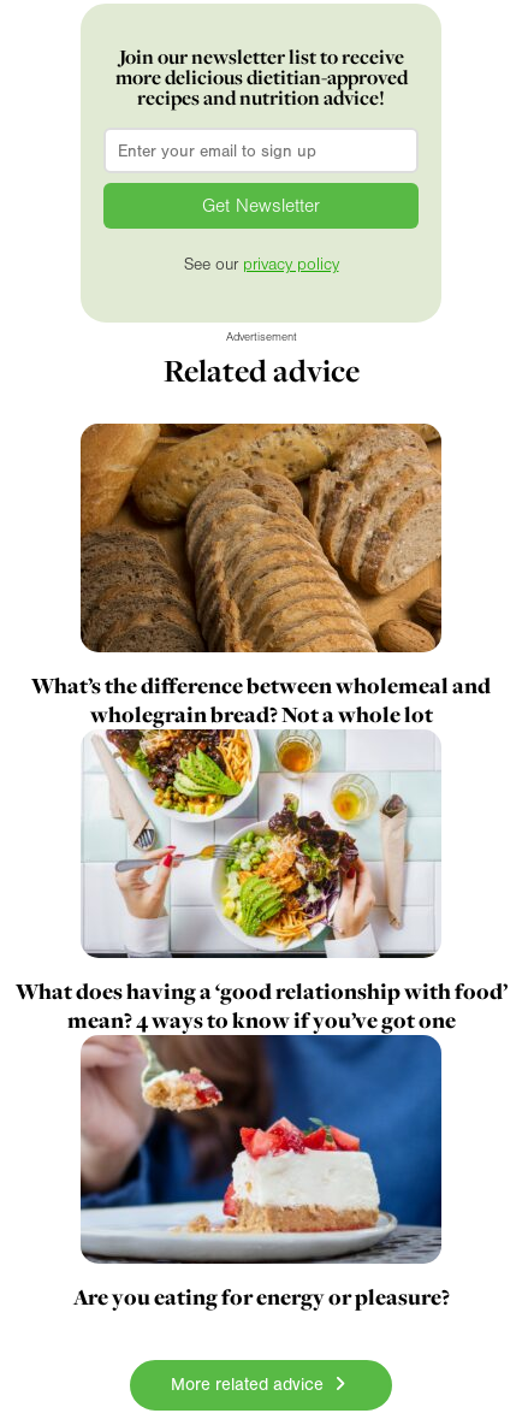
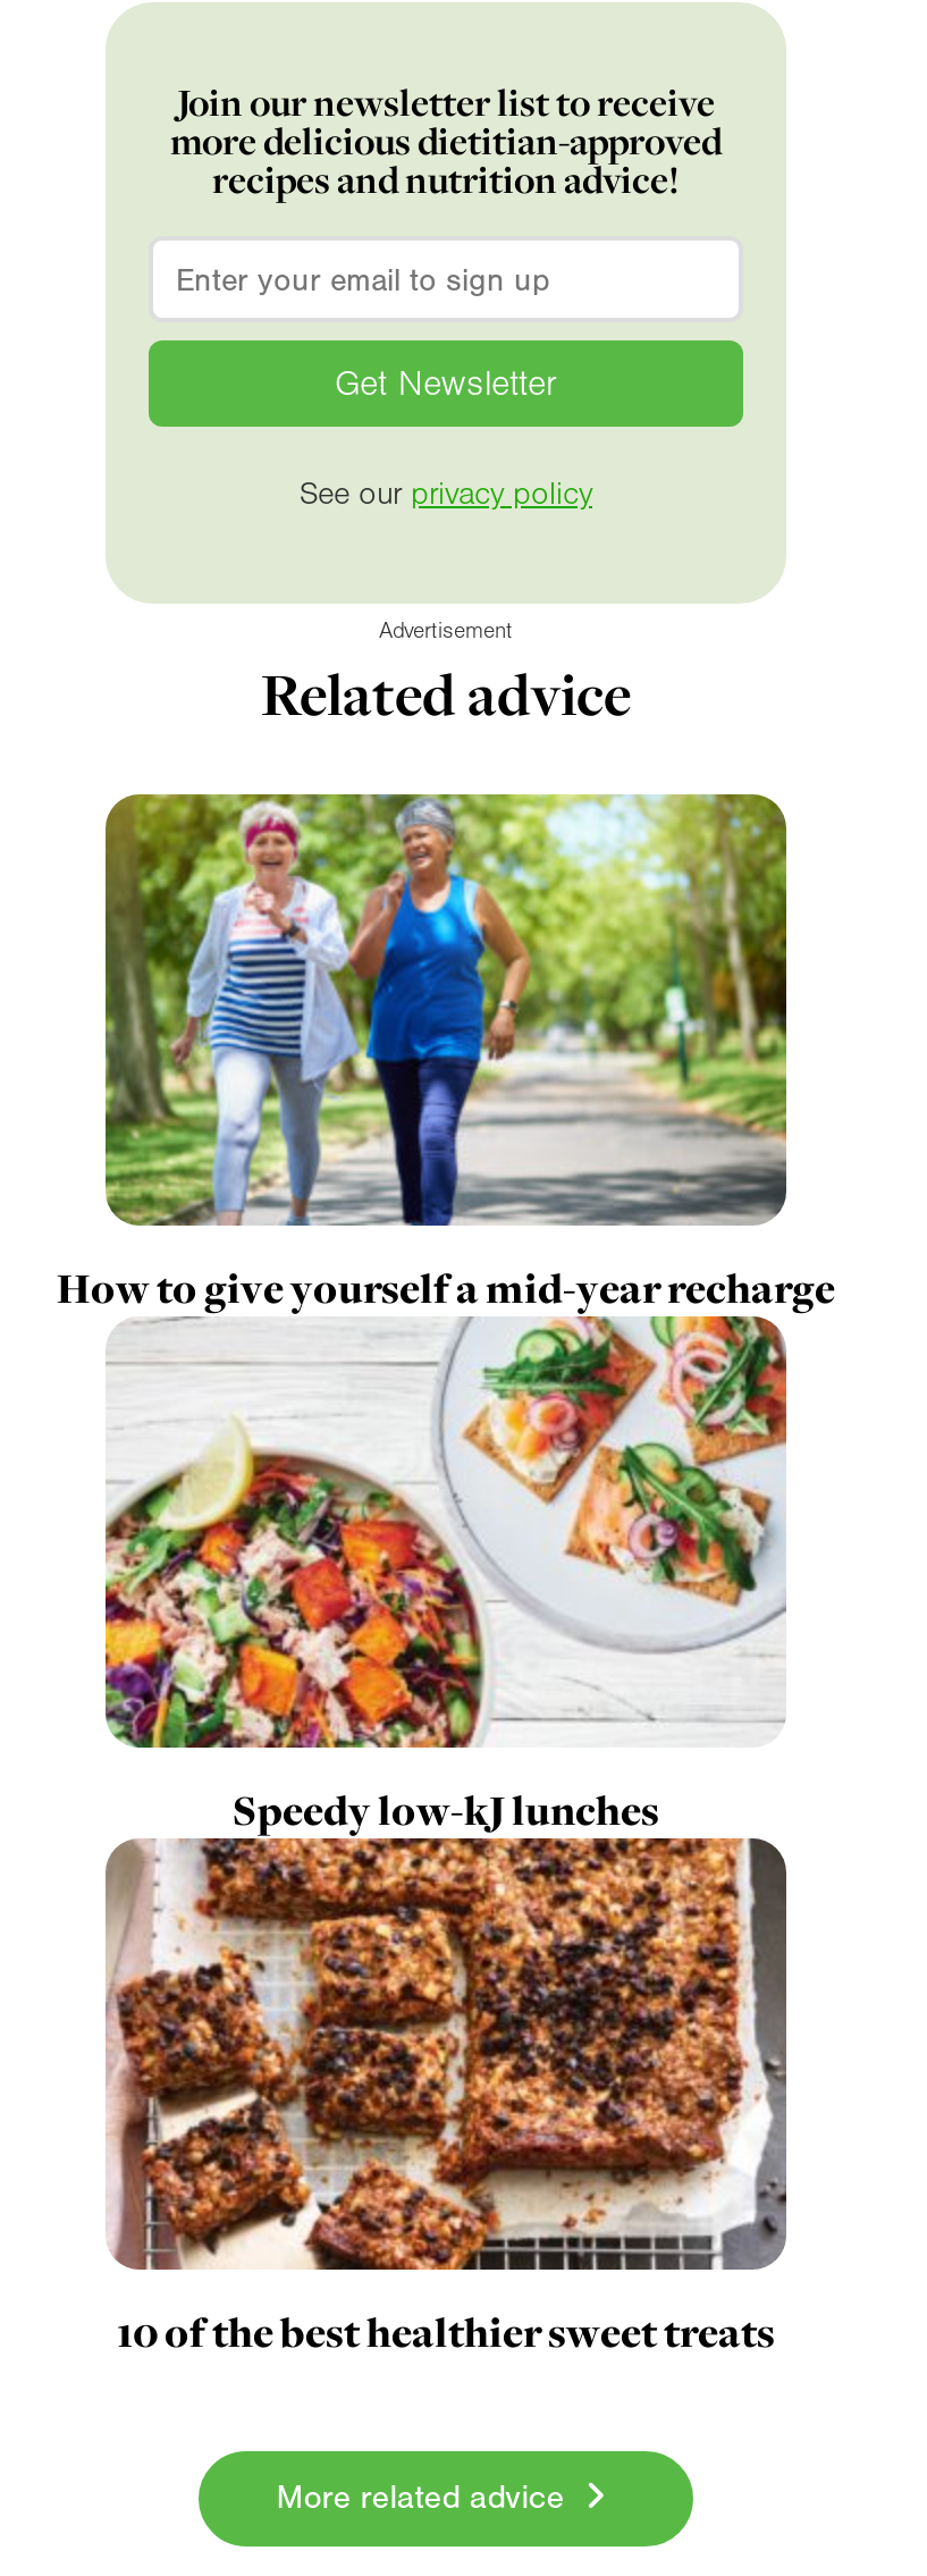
- [image]
+ [image]

- What’s the difference between wholemeal and
- wholegrain bread? Not a whole lot
+ How to give yourself a mid-year recharge

- [image]
- What does having a ‘good relationship with food’
- mean? 4 ways to know if you’ve got one
+ [image]
+ Speedy low-kJ lunches

- [image]
+ [image]

- Are you eating for energy or pleasure?
+ 10 of the best healthier sweet treats
